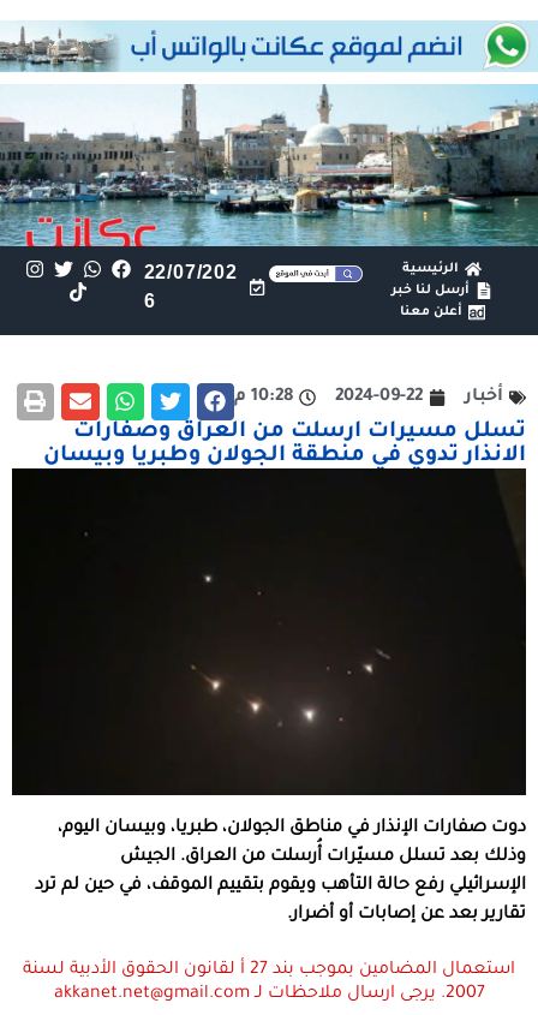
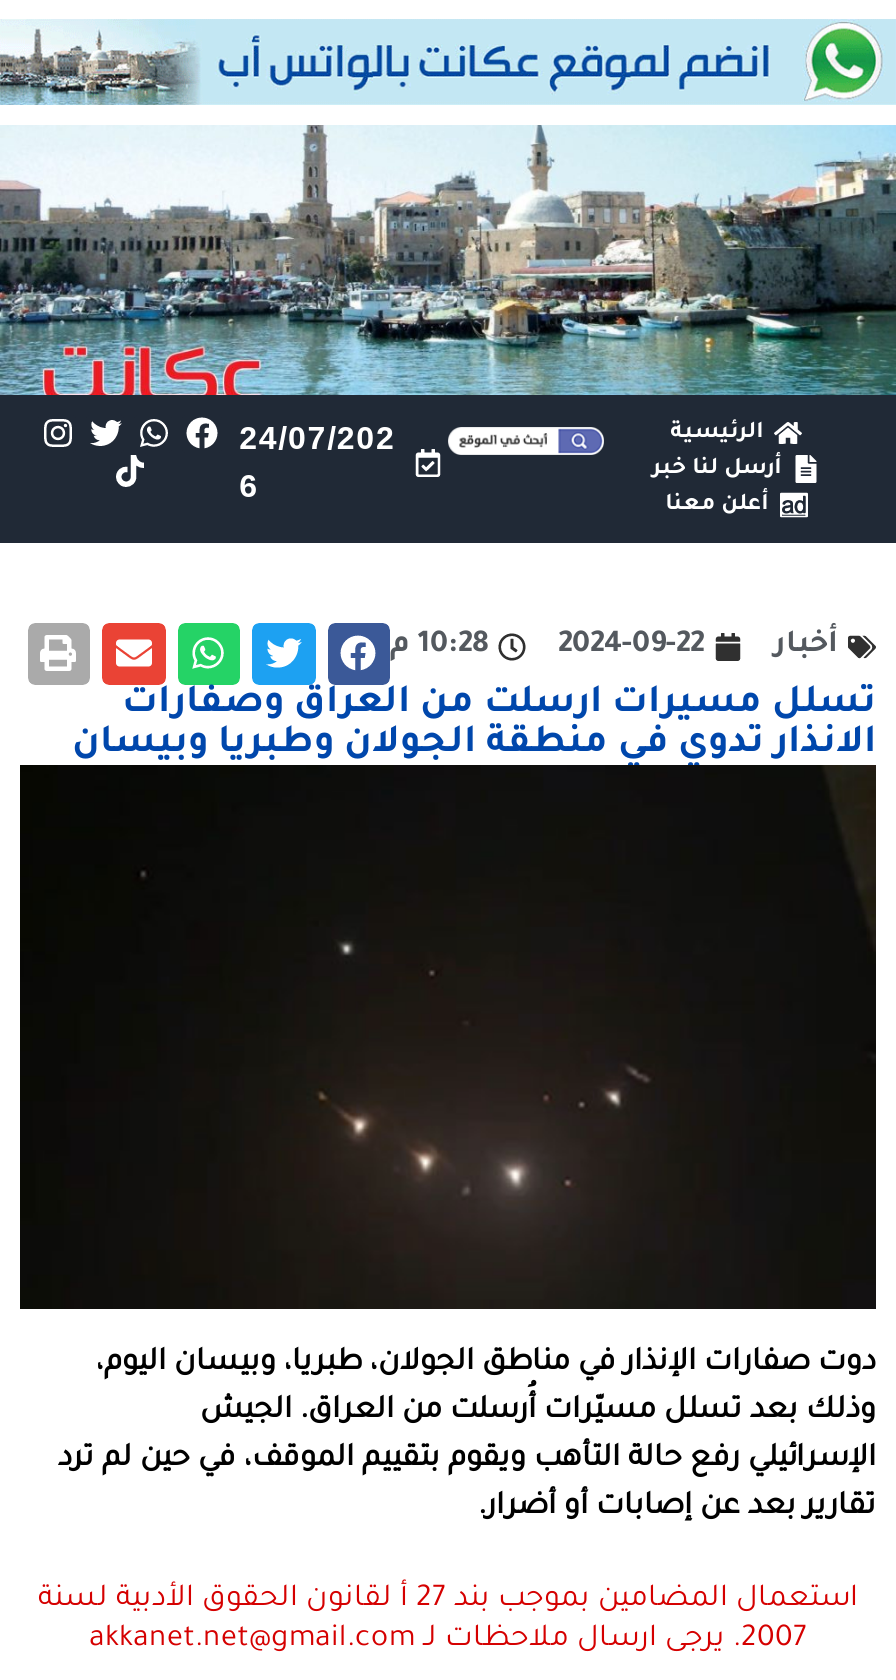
- 22/07/202
+ 24/07/202
